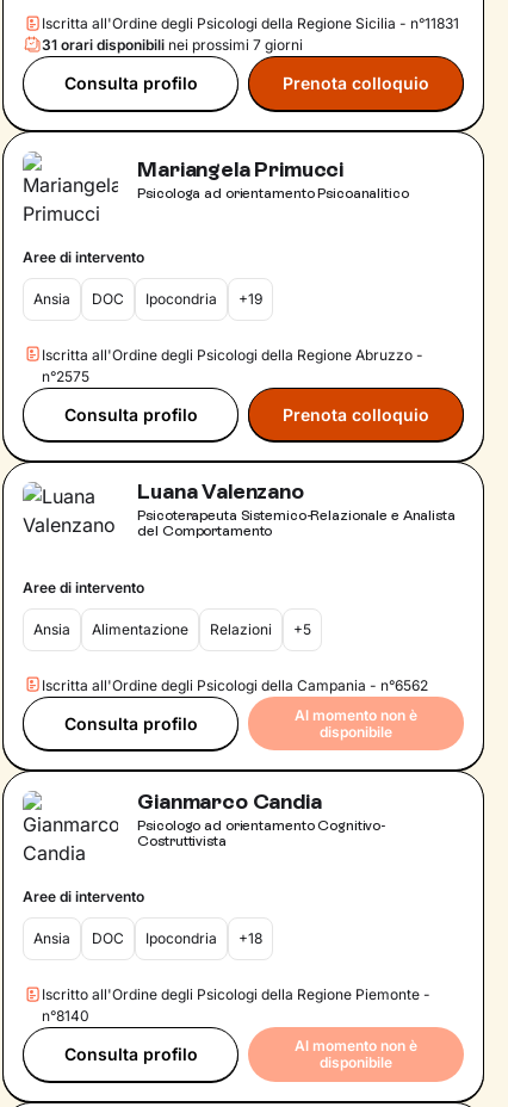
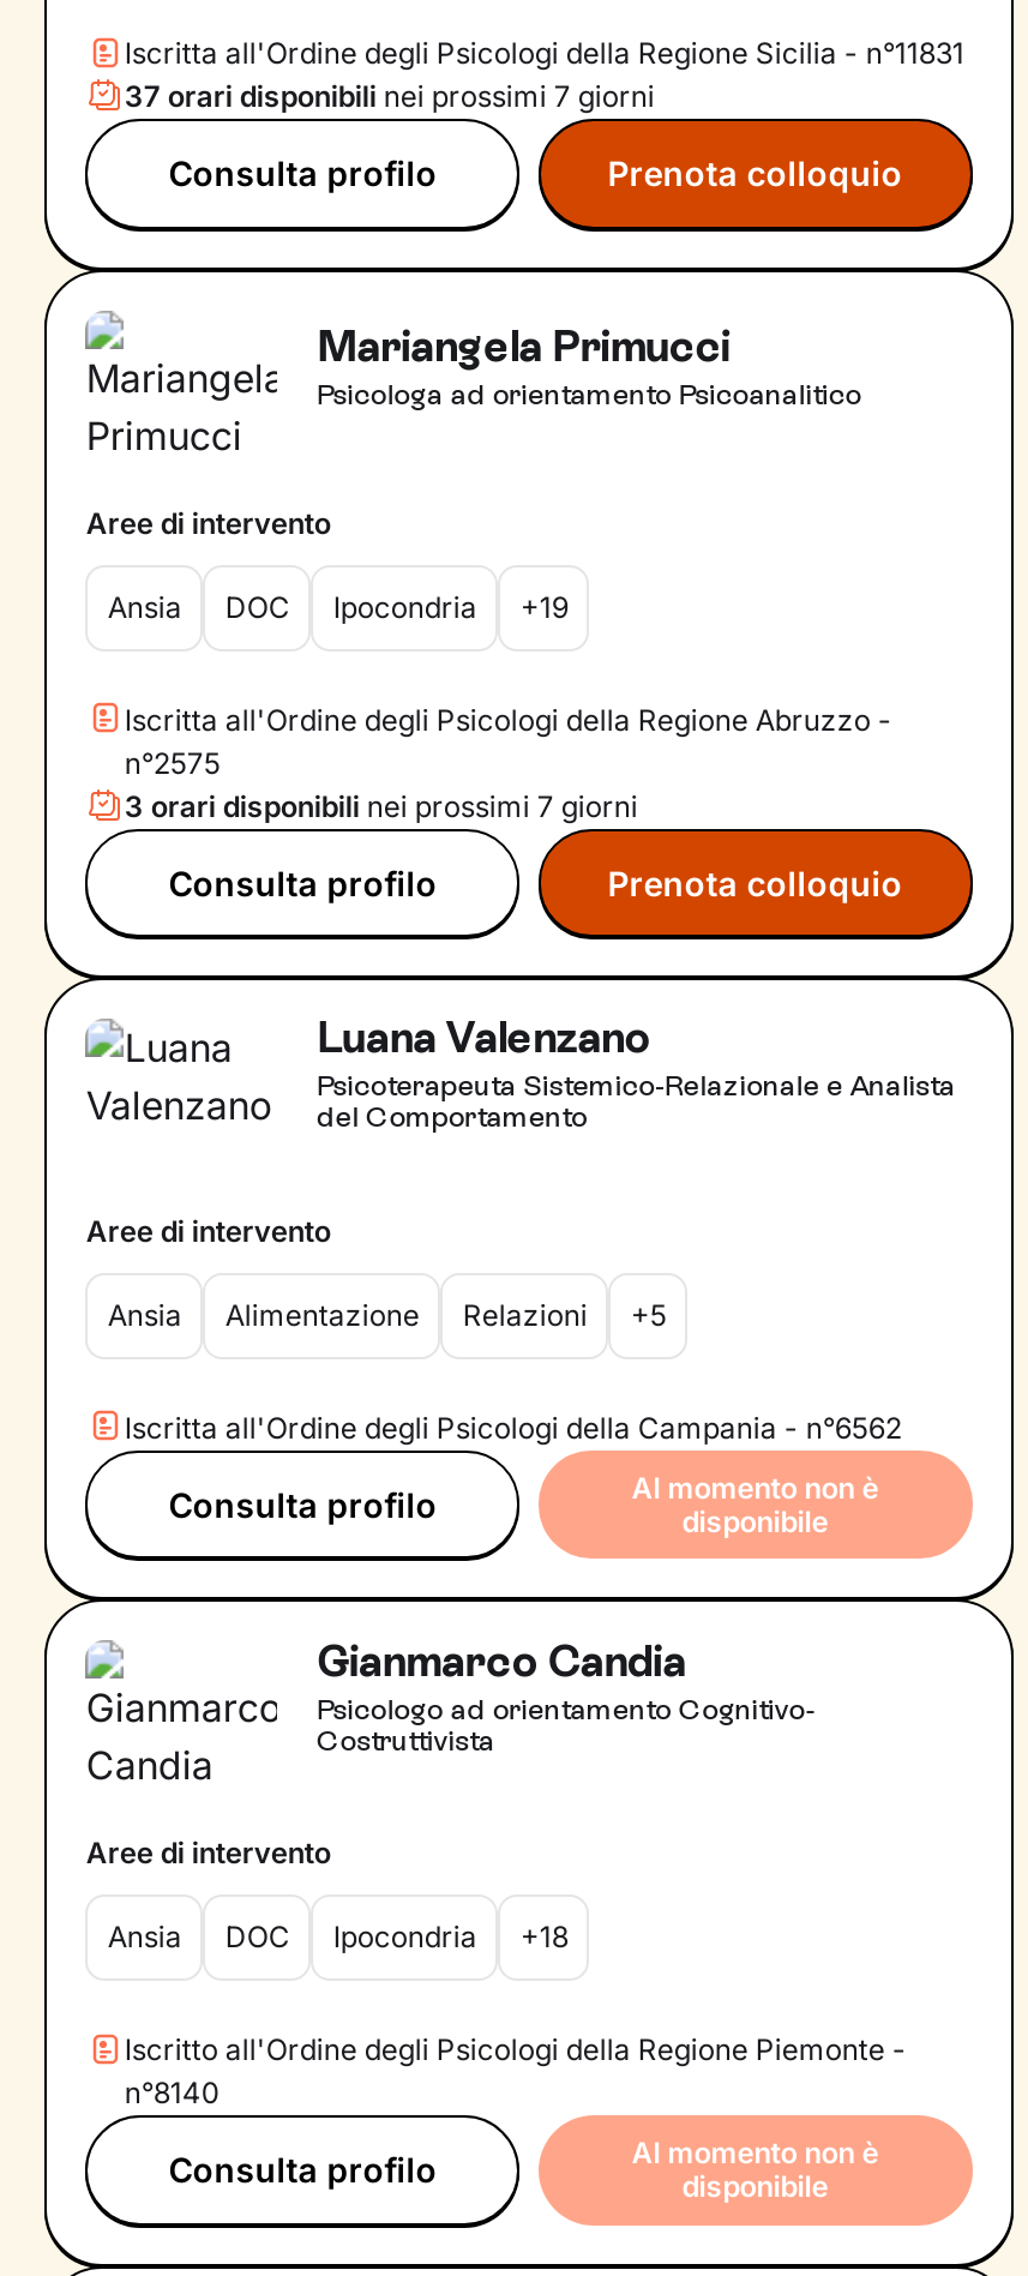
- 31 orari disponibili nei prossimi 7 giorni
+ 37 orari disponibili nei prossimi 7 giorni

+ 3 orari disponibili nei prossimi 7 giorni
